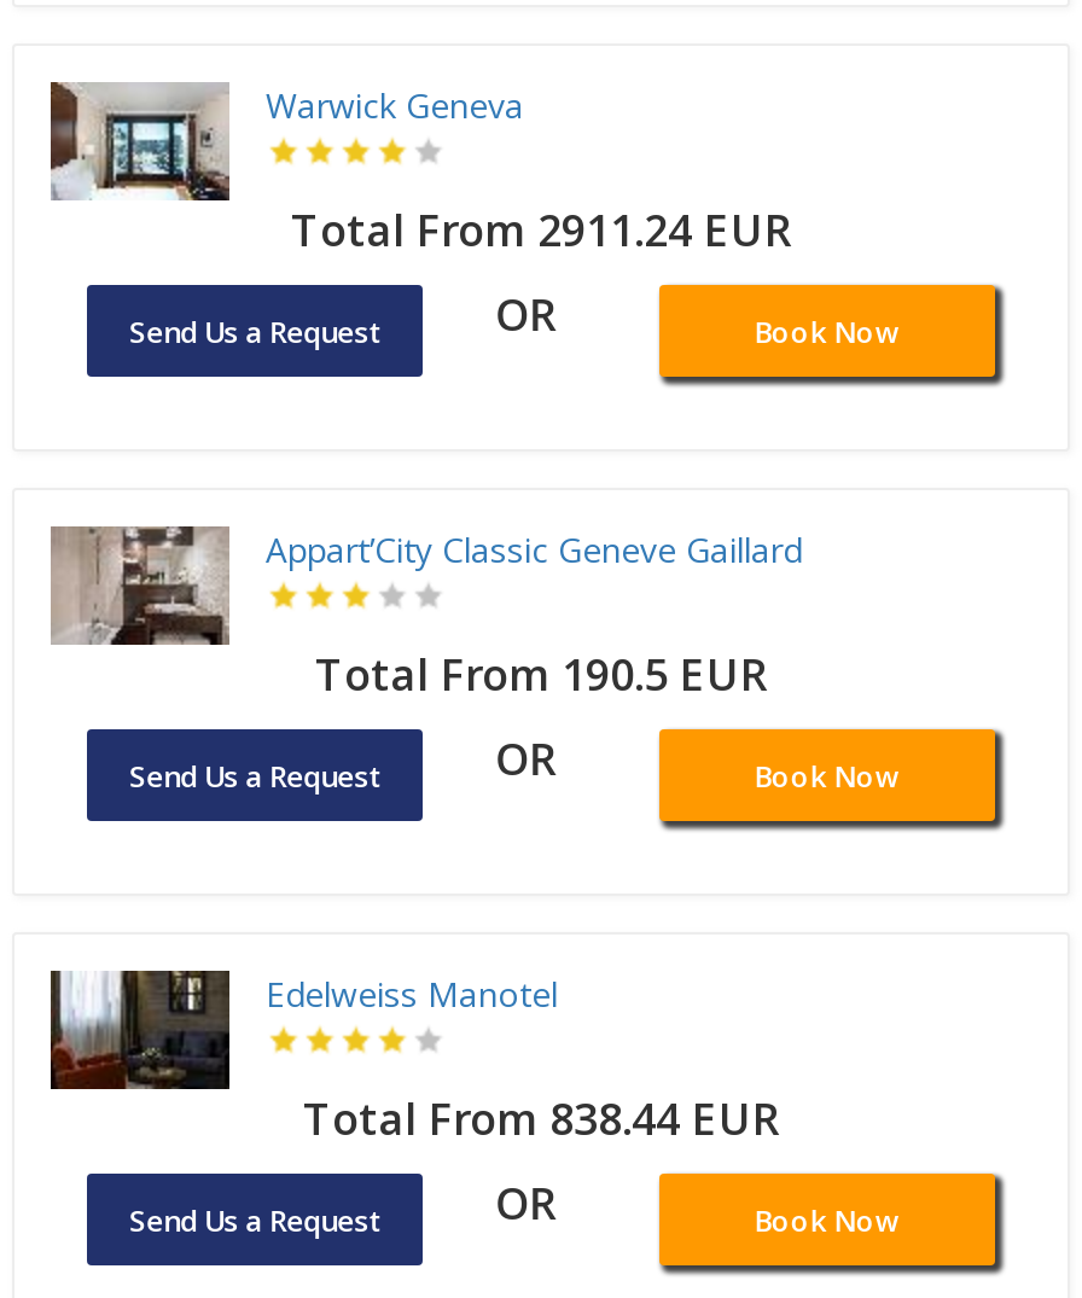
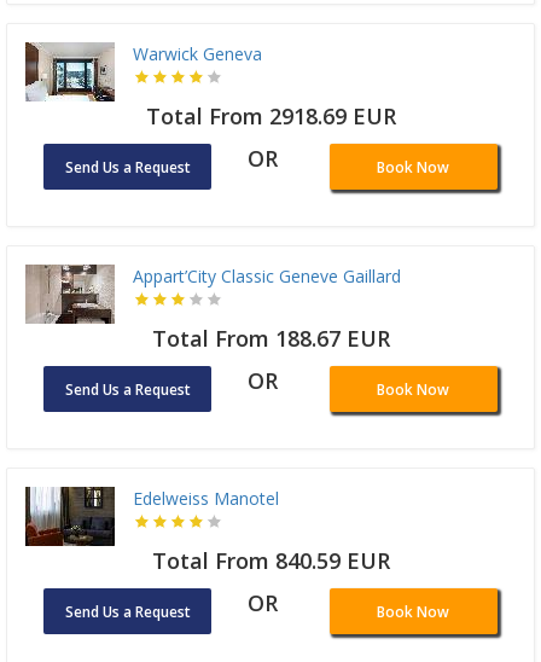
- Total From 2911.24 EUR
+ Total From 2918.69 EUR

- Total From 190.5 EUR
+ Total From 188.67 EUR

- Total From 838.44 EUR
+ Total From 840.59 EUR
